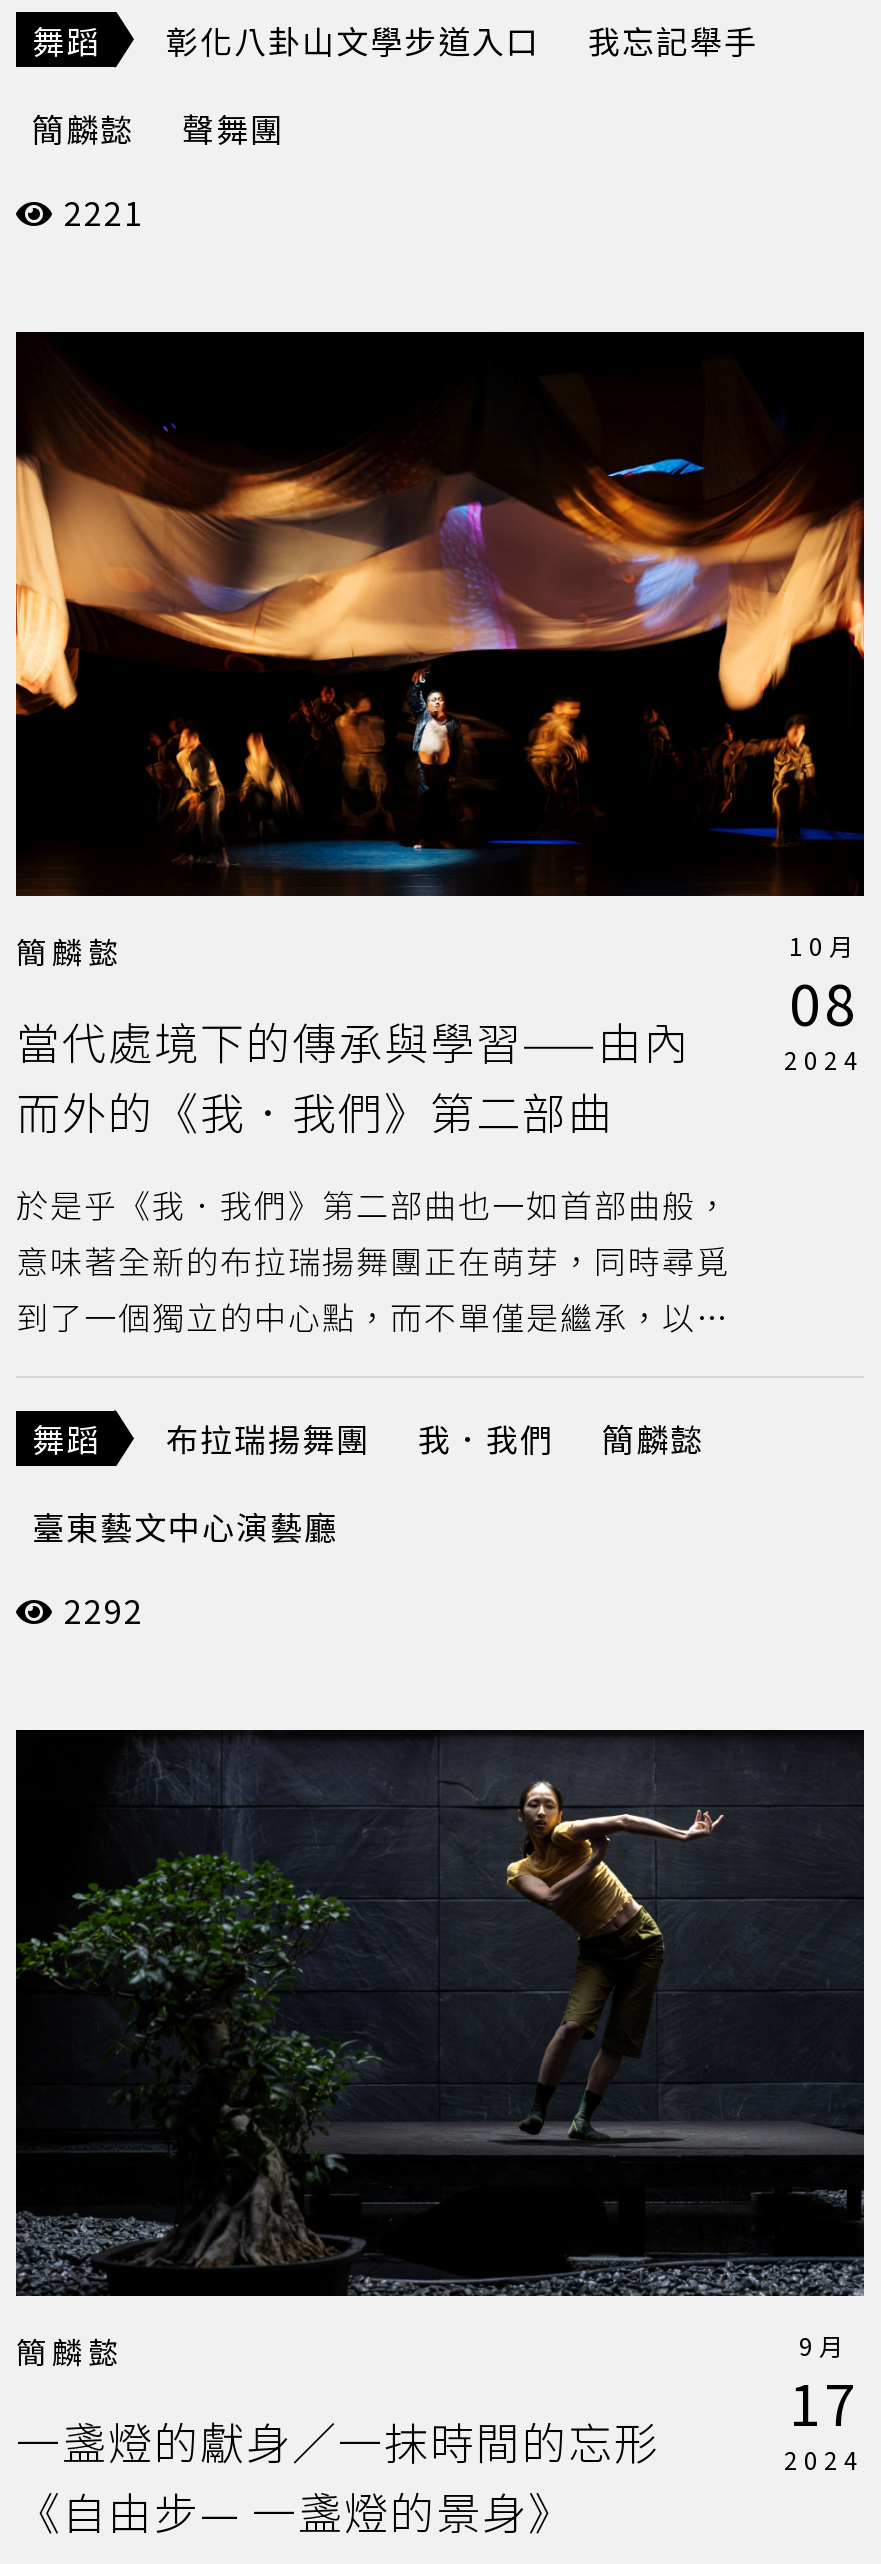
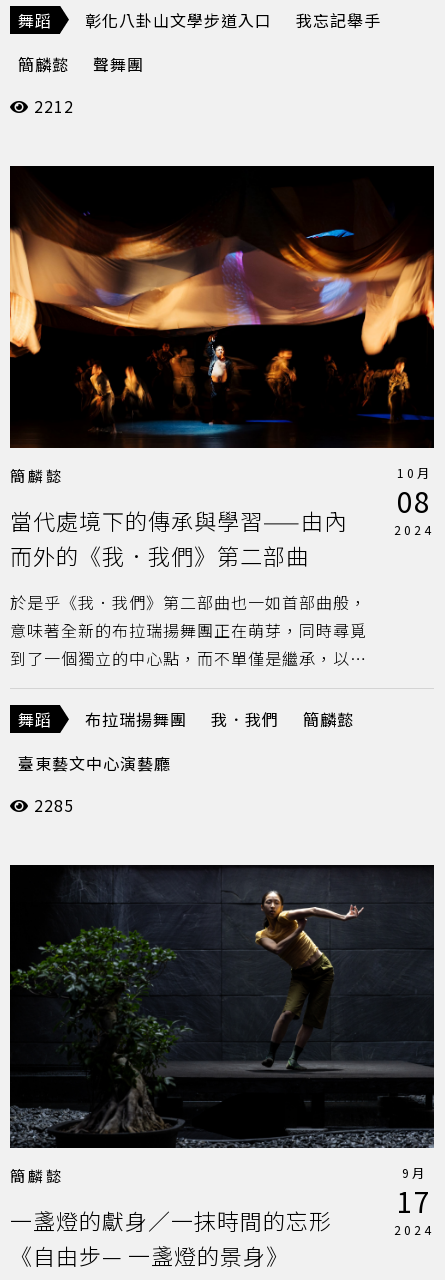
- 2221
+ 2212

- 2292
+ 2285
